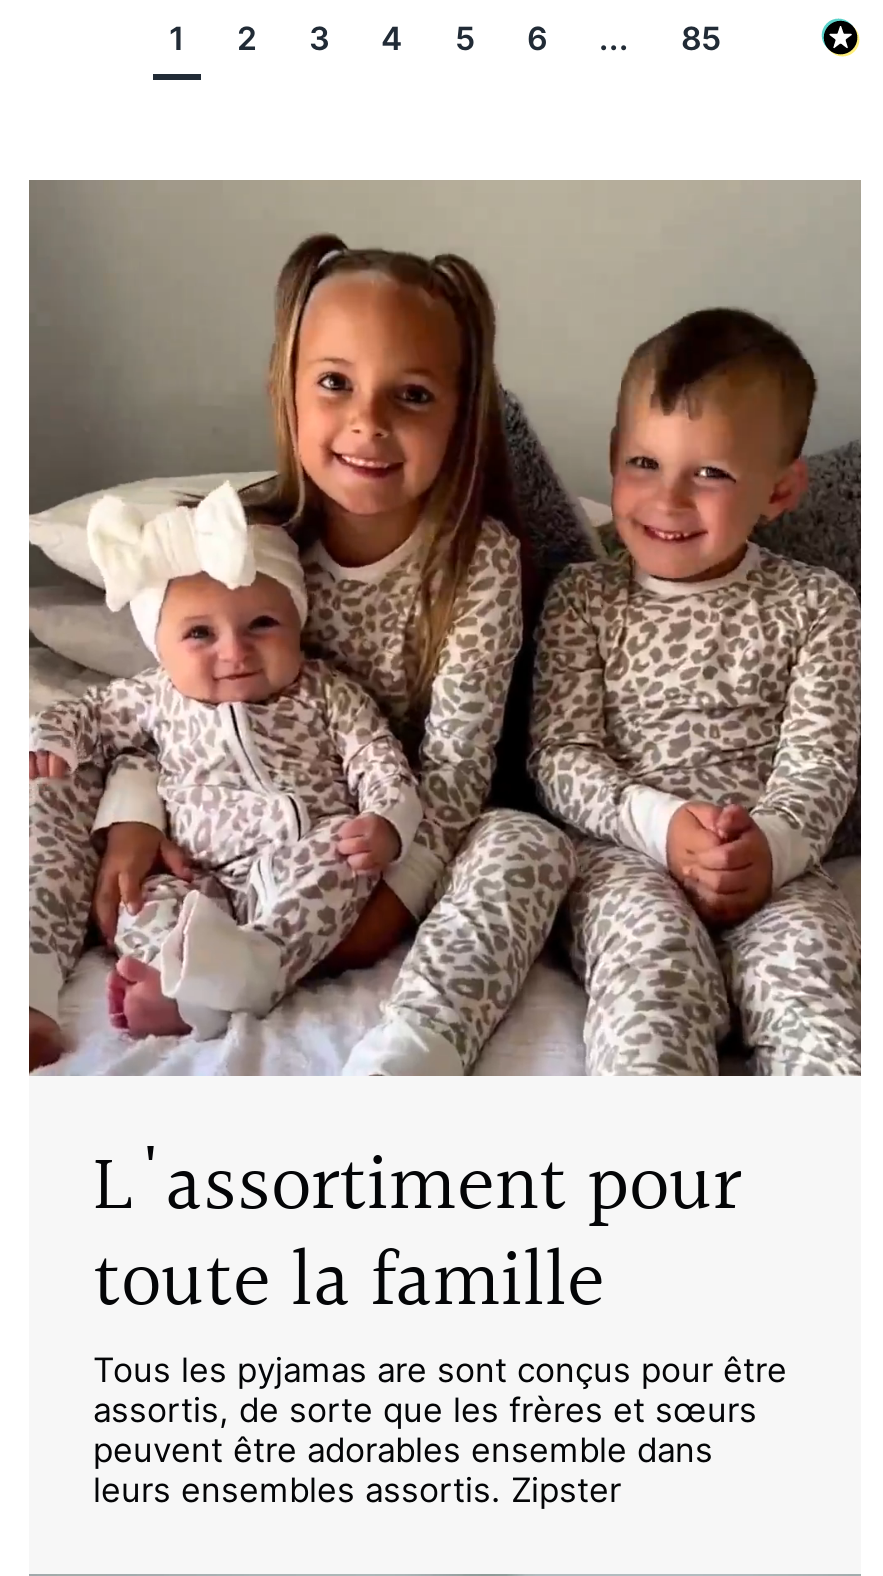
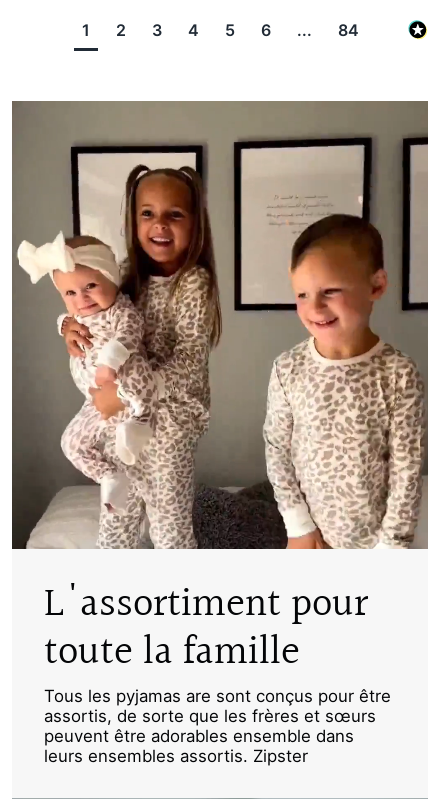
- 85
+ 84

- [image]
+ [image]
